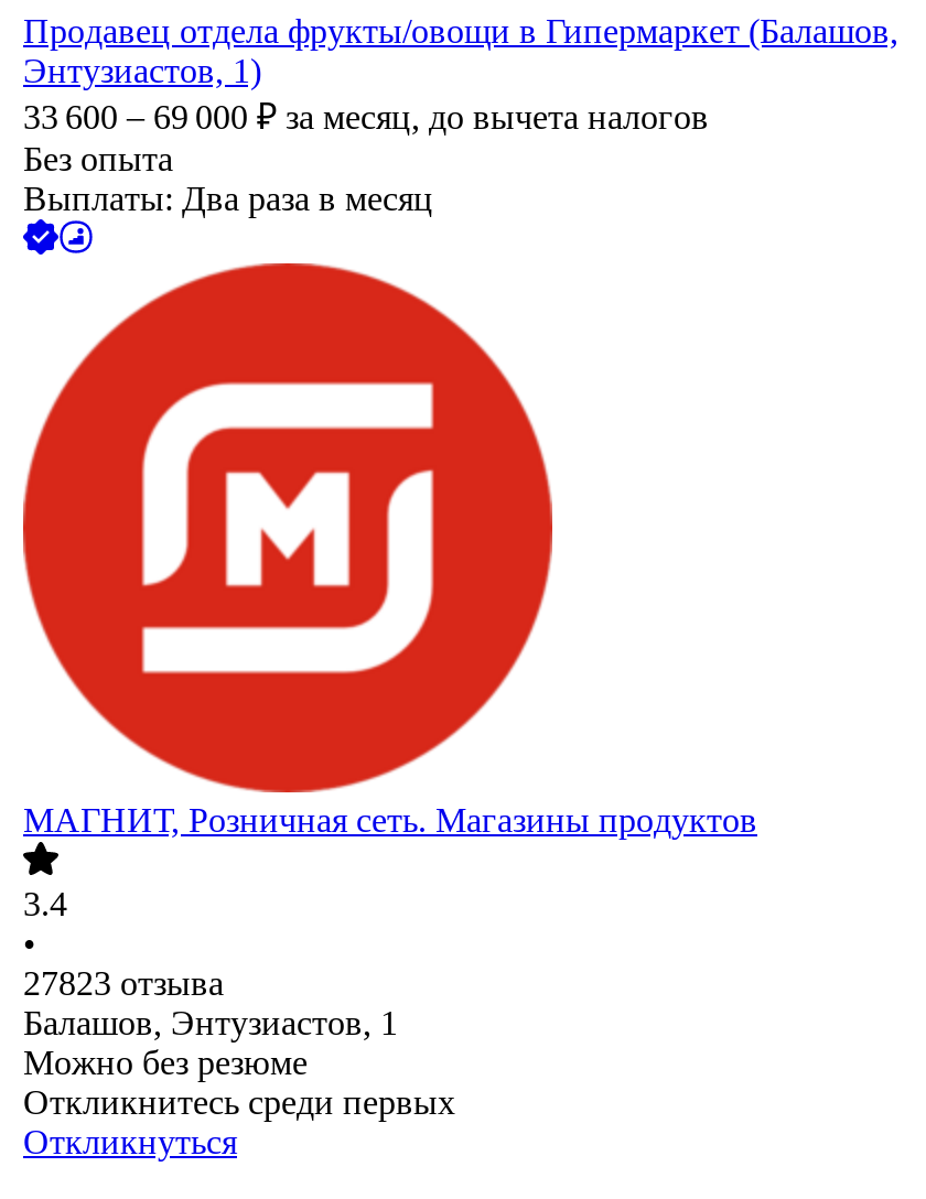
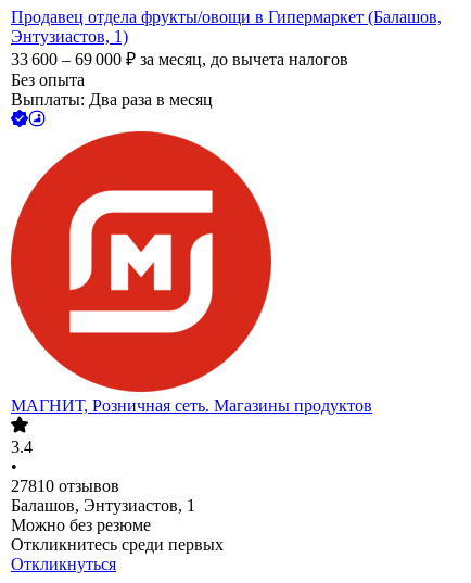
- 27823 отзыва
+ 27810 отзывов
